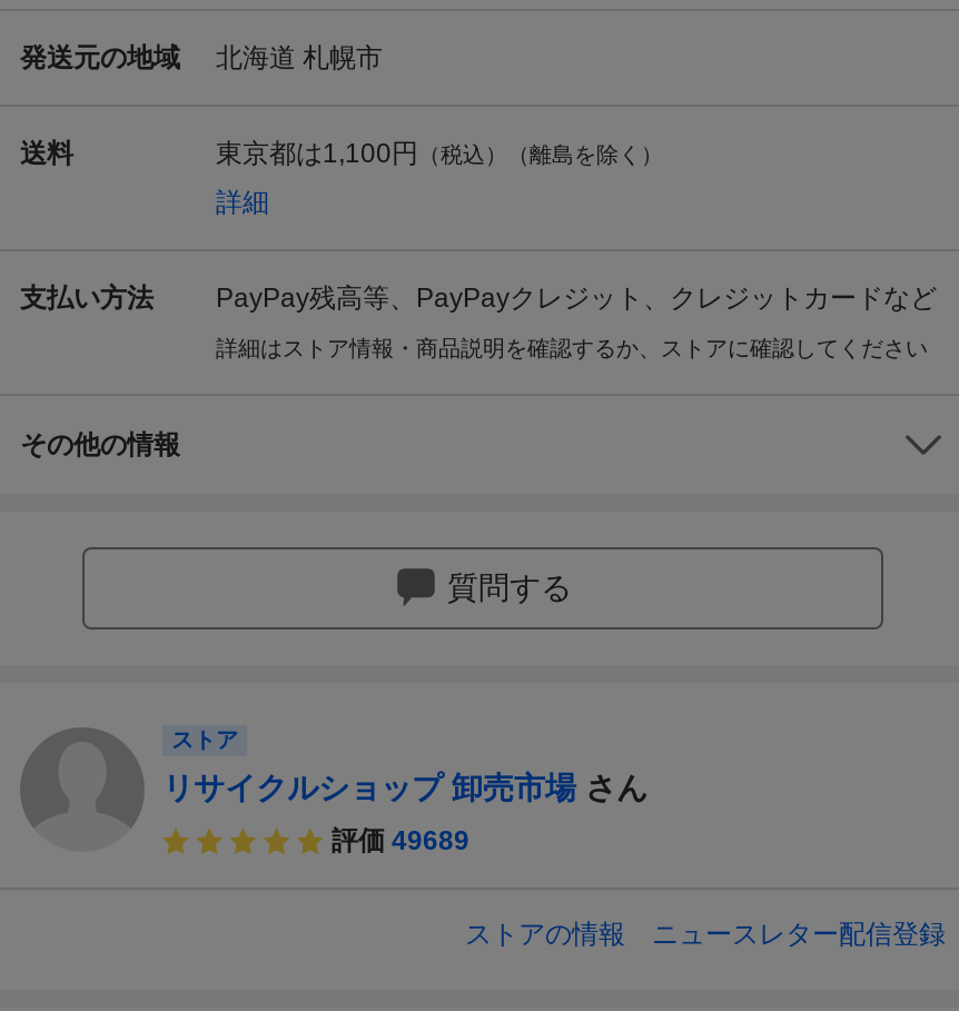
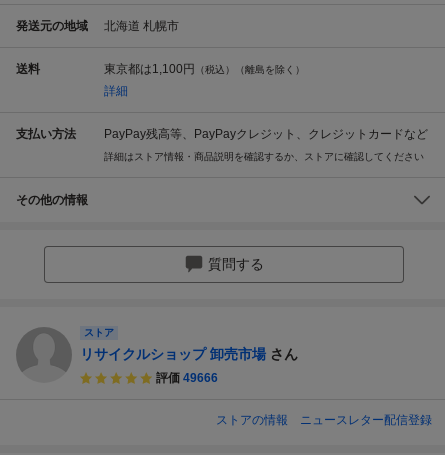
- 評価 49689
+ 評価 49666
